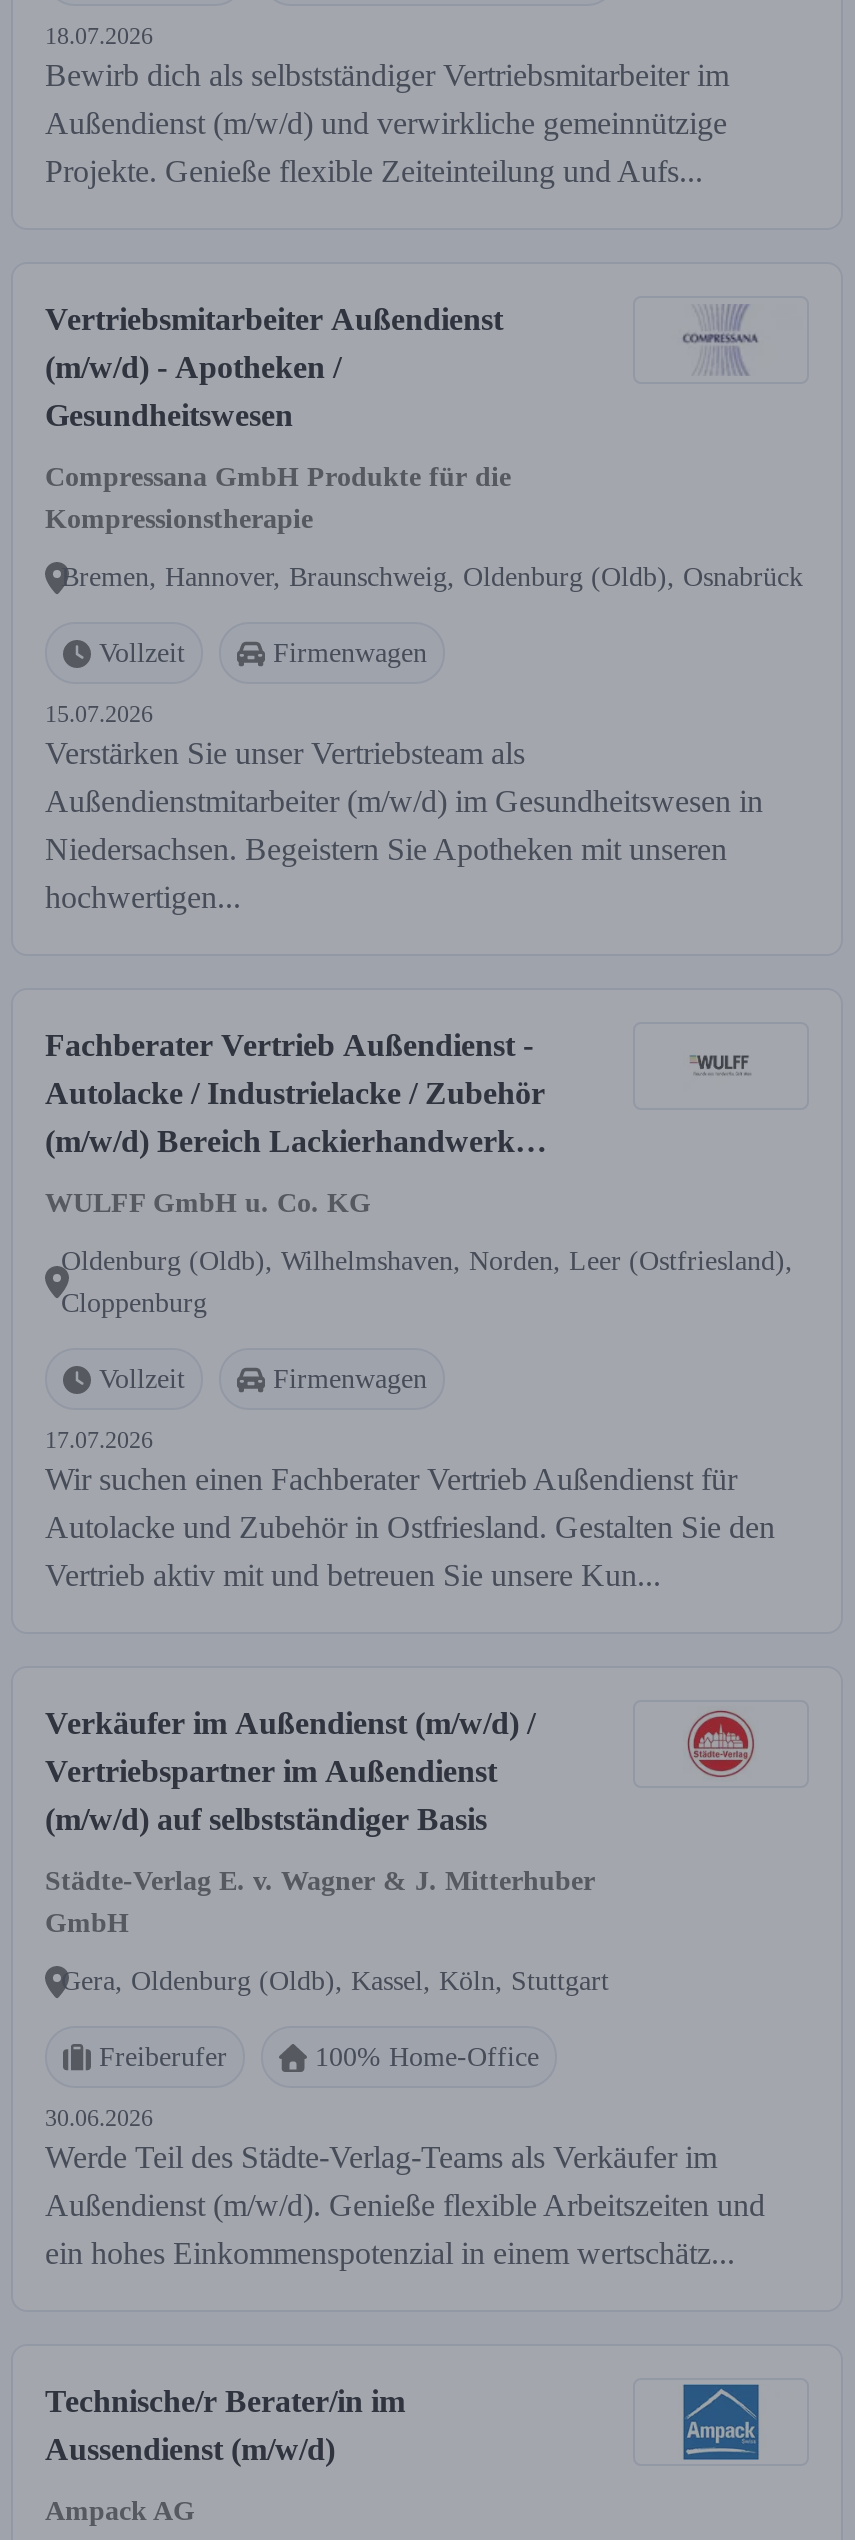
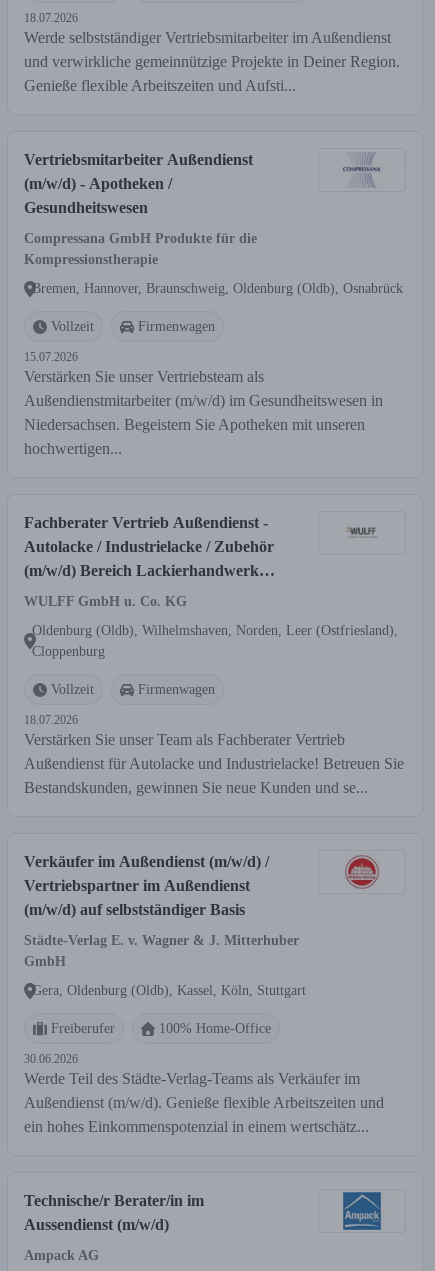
- Bewirb dich als selbstständiger Vertriebsmitarbeiter im
- Außendienst (m/w/d) und verwirkliche gemeinnützige
- Projekte. Genieße flexible Zeiteinteilung und Aufs...
+ Werde selbstständiger Vertriebsmitarbeiter im Außendienst
+ und verwirkliche gemeinnützige Projekte in Deiner Region.
+ Genieße flexible Arbeitszeiten und Aufsti...

- 17.07.2026
- Wir suchen einen Fachberater Vertrieb Außendienst für
- Autolacke und Zubehör in Ostfriesland. Gestalten Sie den
- Vertrieb aktiv mit und betreuen Sie unsere Kun...
+ 18.07.2026
+ Verstärken Sie unser Team als Fachberater Vertrieb
+ Außendienst für Autolacke und Industrielacke! Betreuen Sie
+ Bestandskunden, gewinnen Sie neue Kunden und se...
